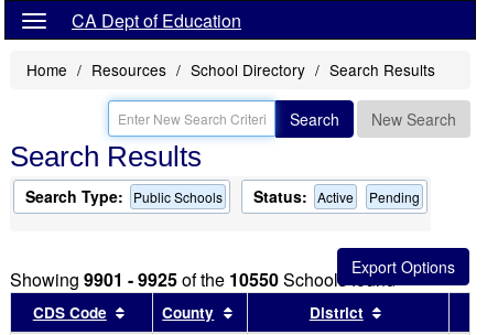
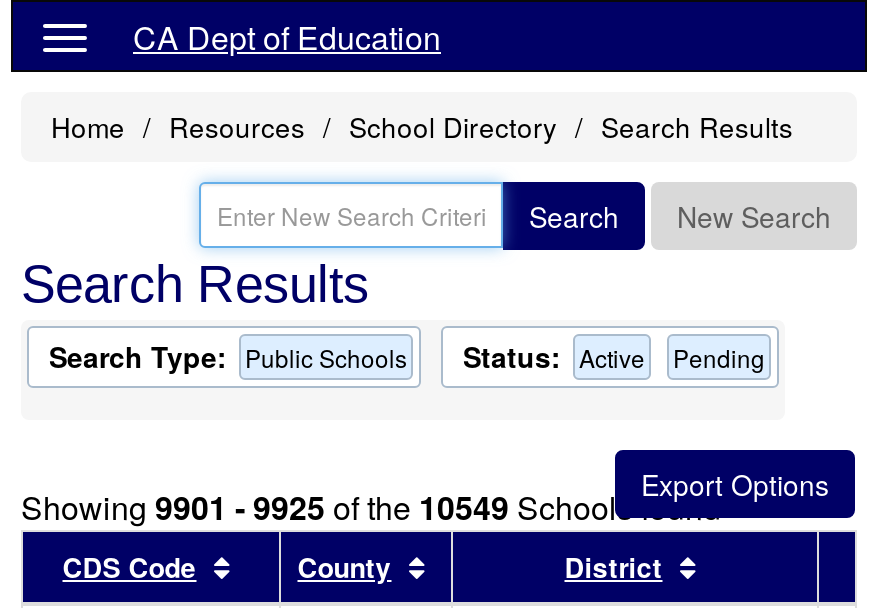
- Showing 9901 - 9925 of the 10550 Schools found
+ Showing 9901 - 9925 of the 10549 Schools found
